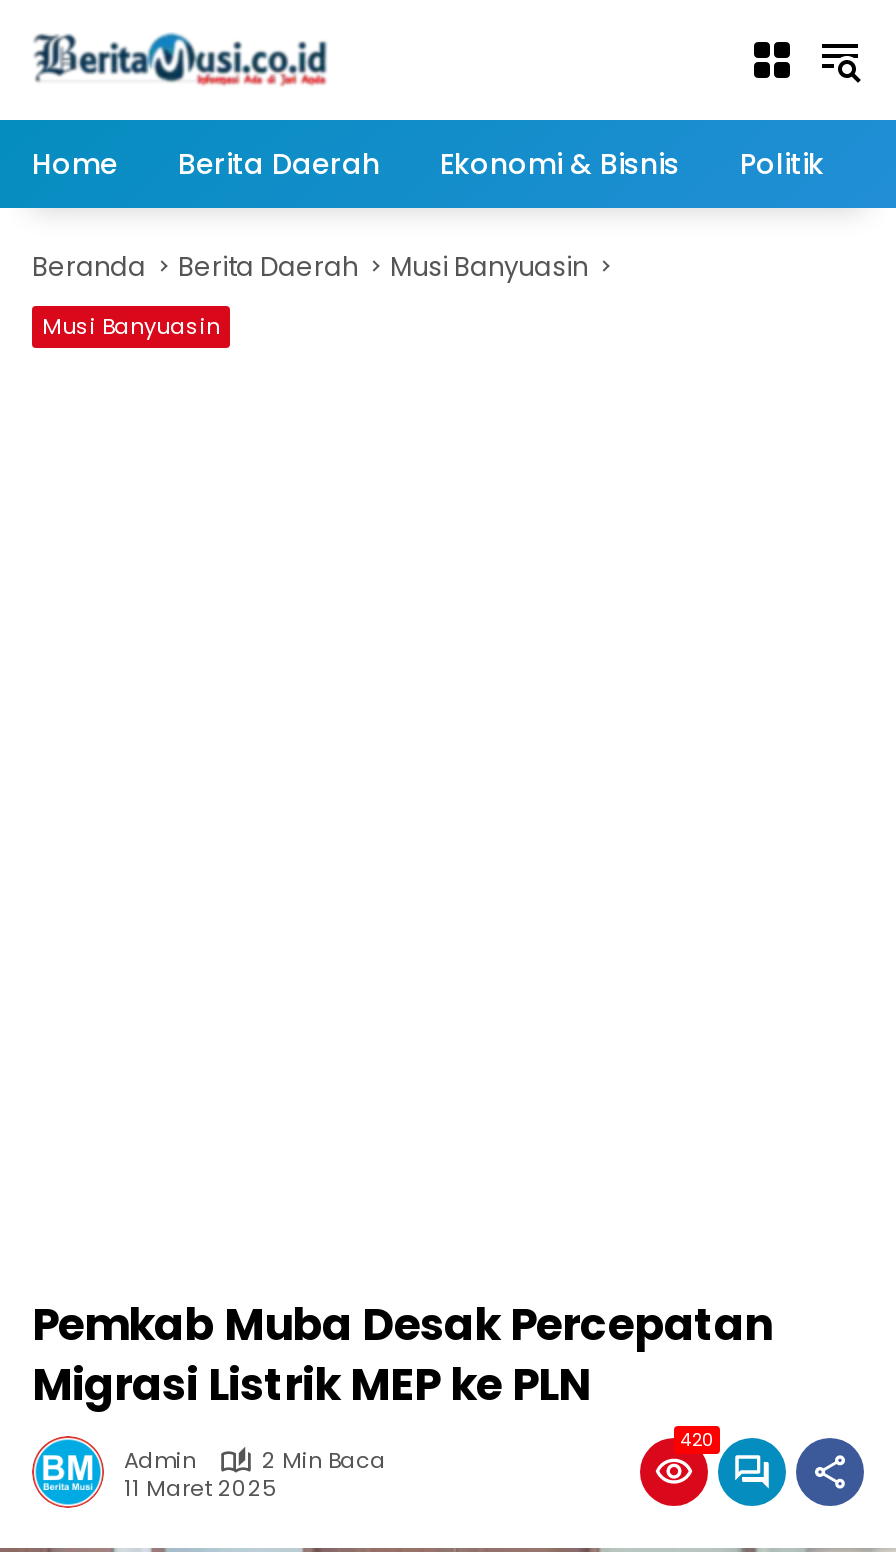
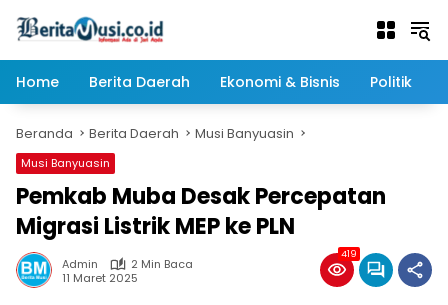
- 420
+ 419
